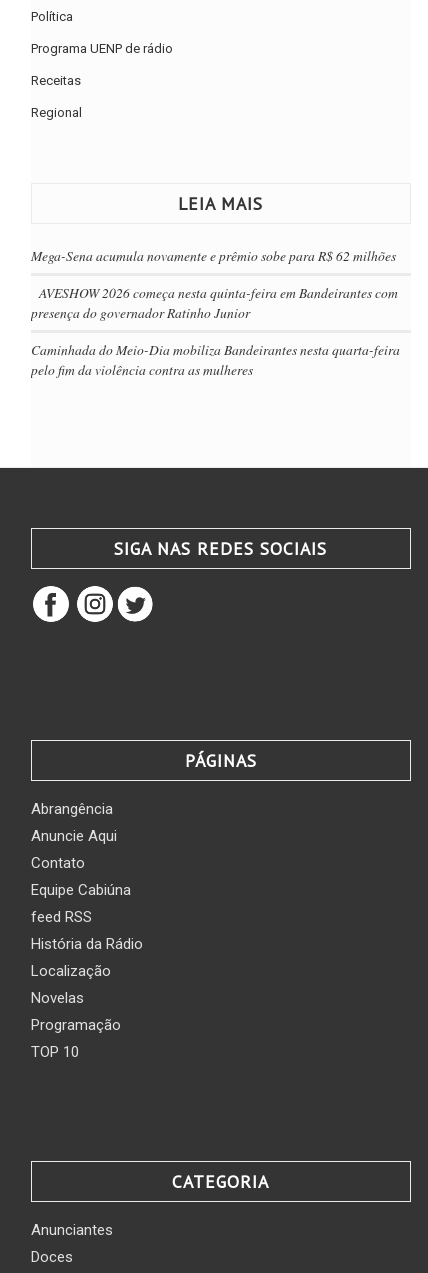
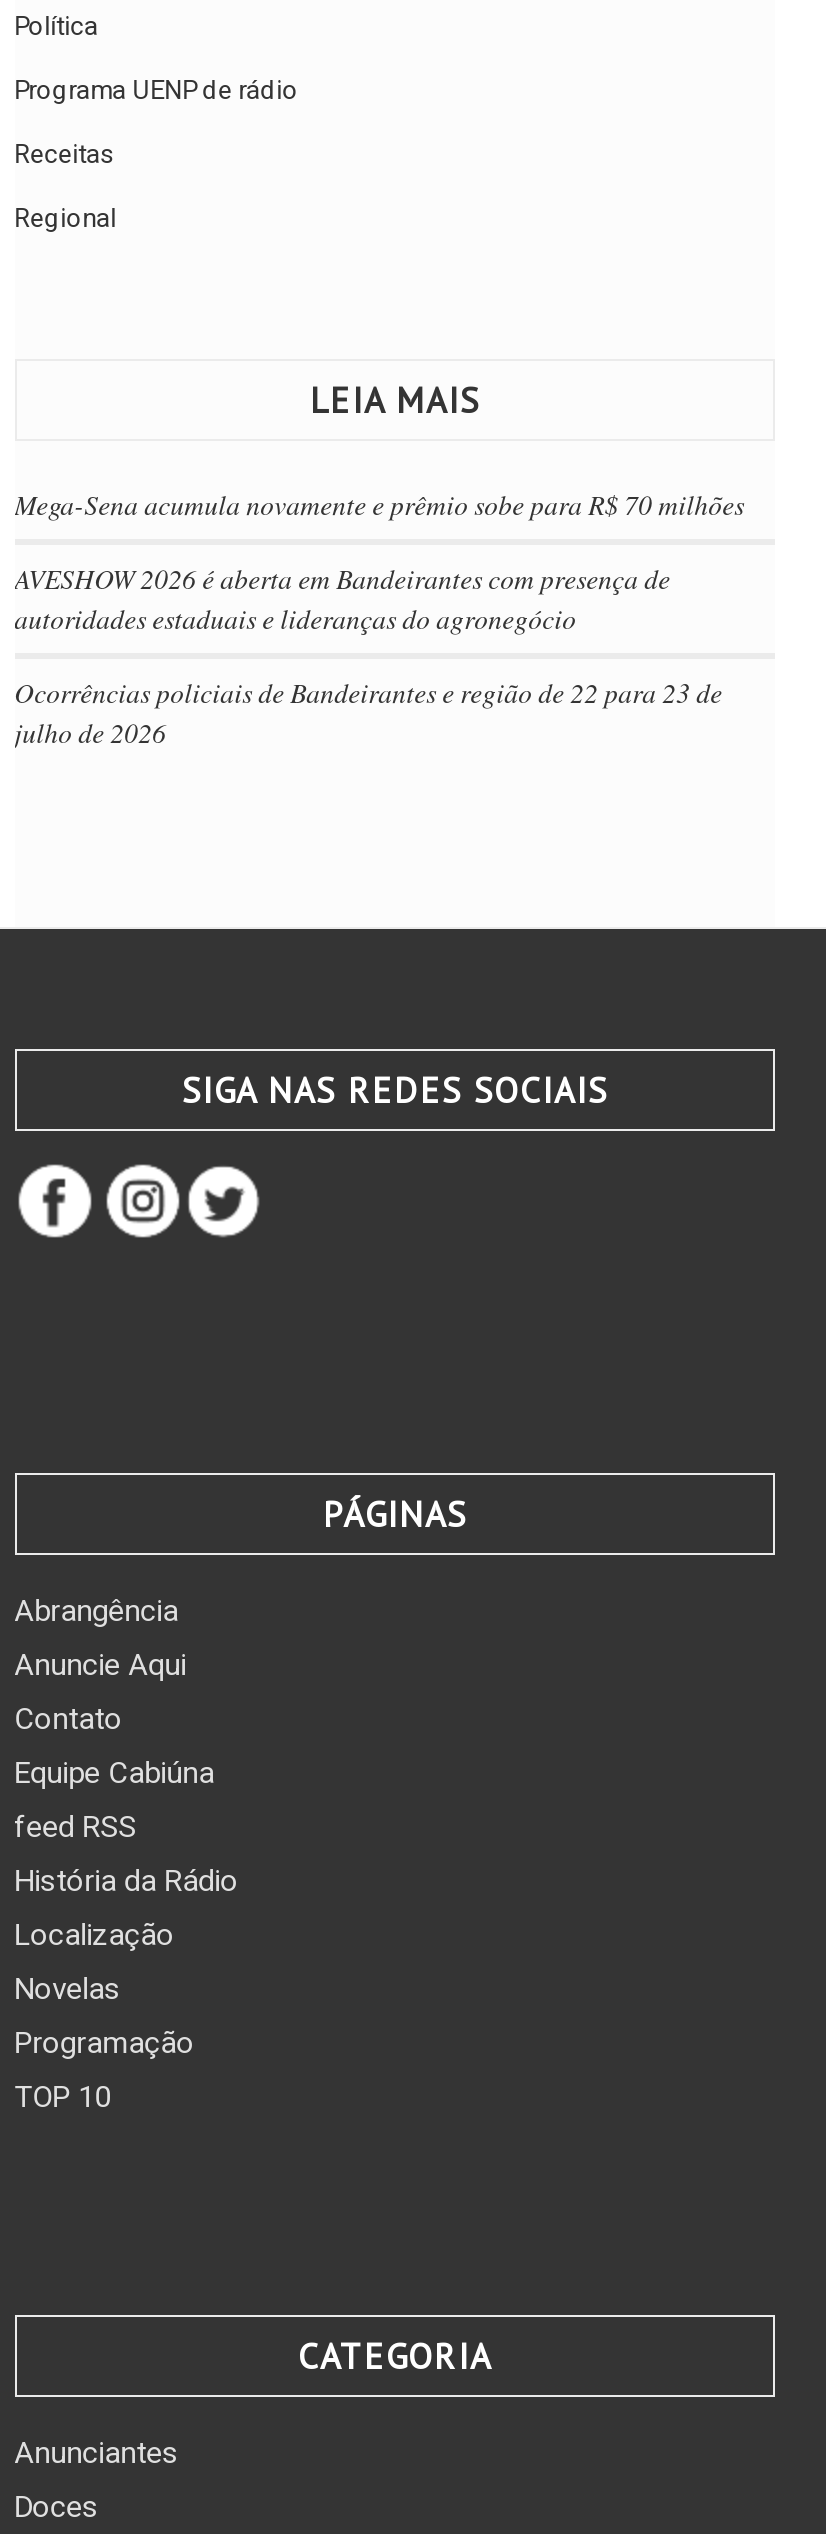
- Mega-Sena acumula novamente e prêmio sobe para R$ 62 milhões
+ Mega-Sena acumula novamente e prêmio sobe para R$ 70 milhões

- AVESHOW 2026 começa nesta quinta-feira em Bandeirantes com
- presença do governador Ratinho Junior
+ AVESHOW 2026 é aberta em Bandeirantes com presença de
+ autoridades estaduais e lideranças do agronegócio

- Caminhada do Meio-Dia mobiliza Bandeirantes nesta quarta-feira
- pelo fim da violência contra as mulheres
+ Ocorrências policiais de Bandeirantes e região de 22 para 23 de
+ julho de 2026
